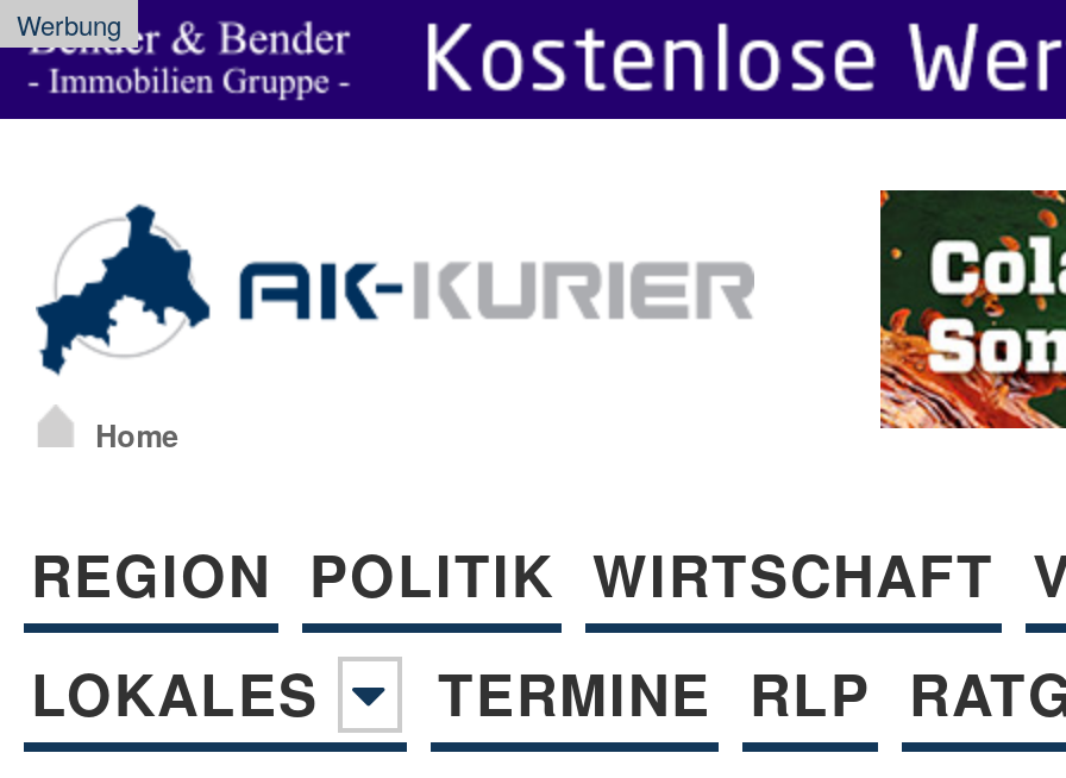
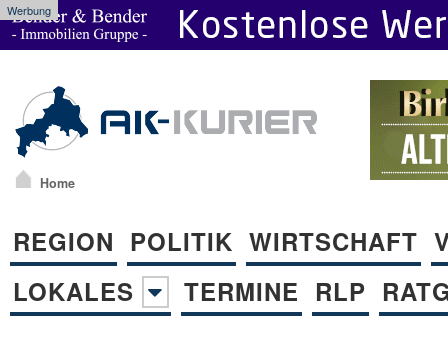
- [image]
+ [image]
